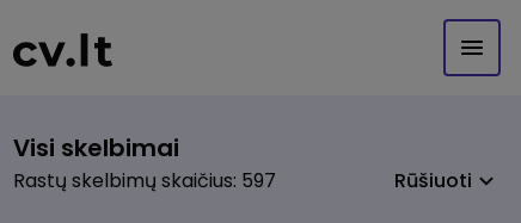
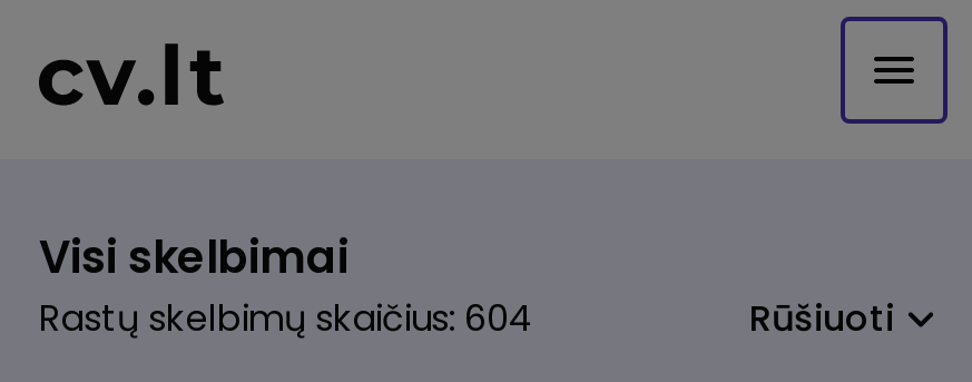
- Rastų skelbimų skaičius: 597
+ Rastų skelbimų skaičius: 604
